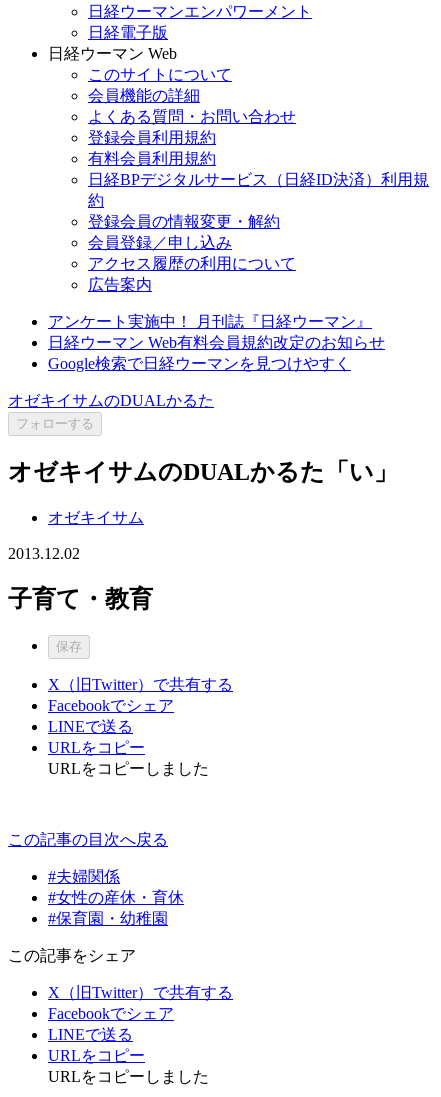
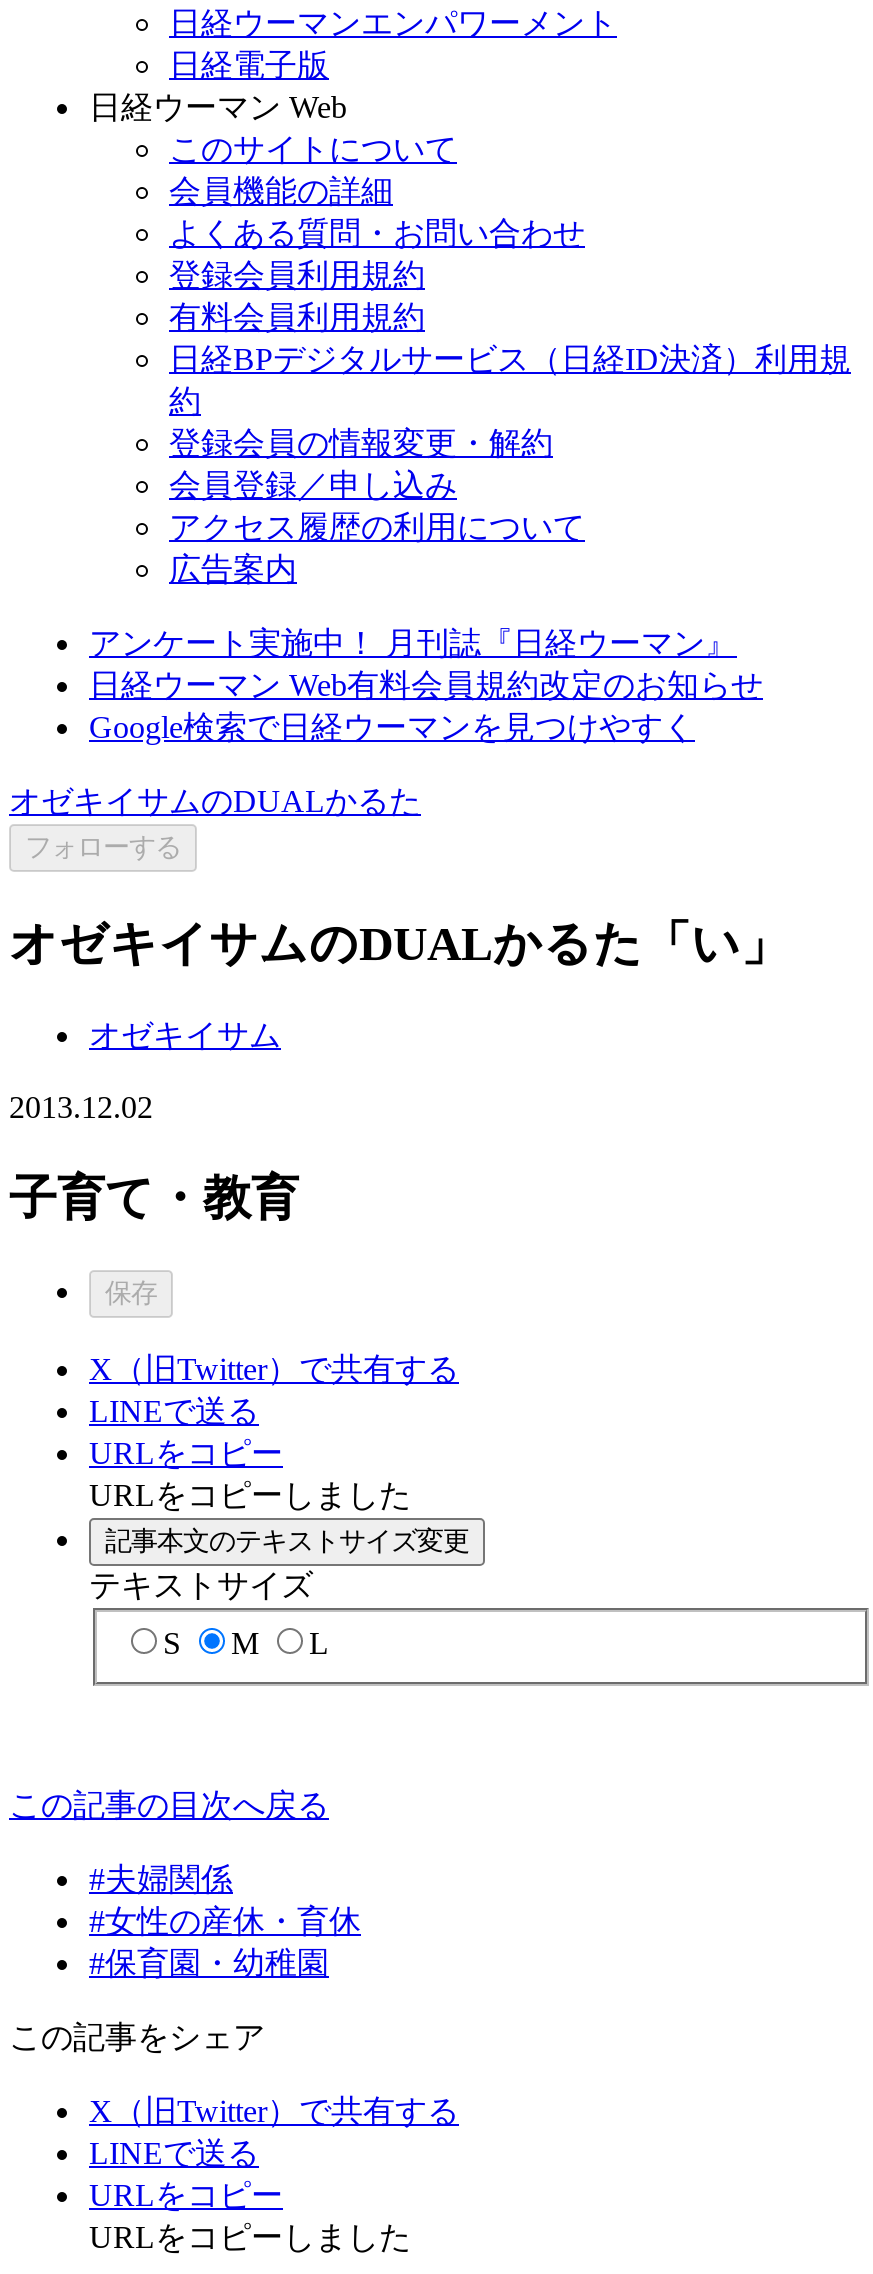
- Facebookでシェア

moved up: LINEで送る | URLをコピー | URLをコピーしました

+ 記事本文のテキストサイズ変更
+ テキストサイズ
+ S
+ M
+ L

moved down: この記事の目次へ戻る | #夫婦関係 | #女性の産休・育休 | #保育園・幼稚園 | この記事をシェア | X（旧Twitter）で共有する

- Facebookでシェア
